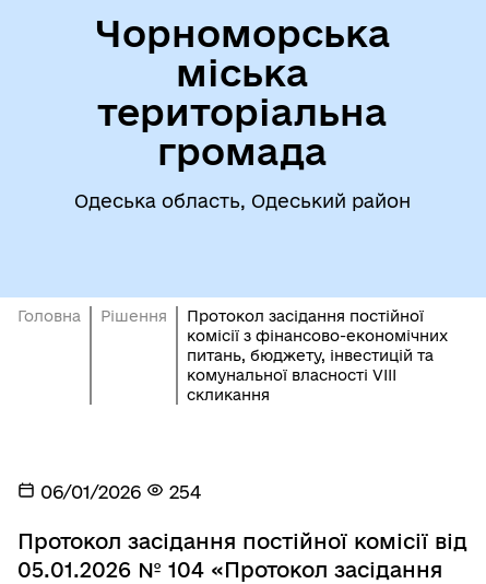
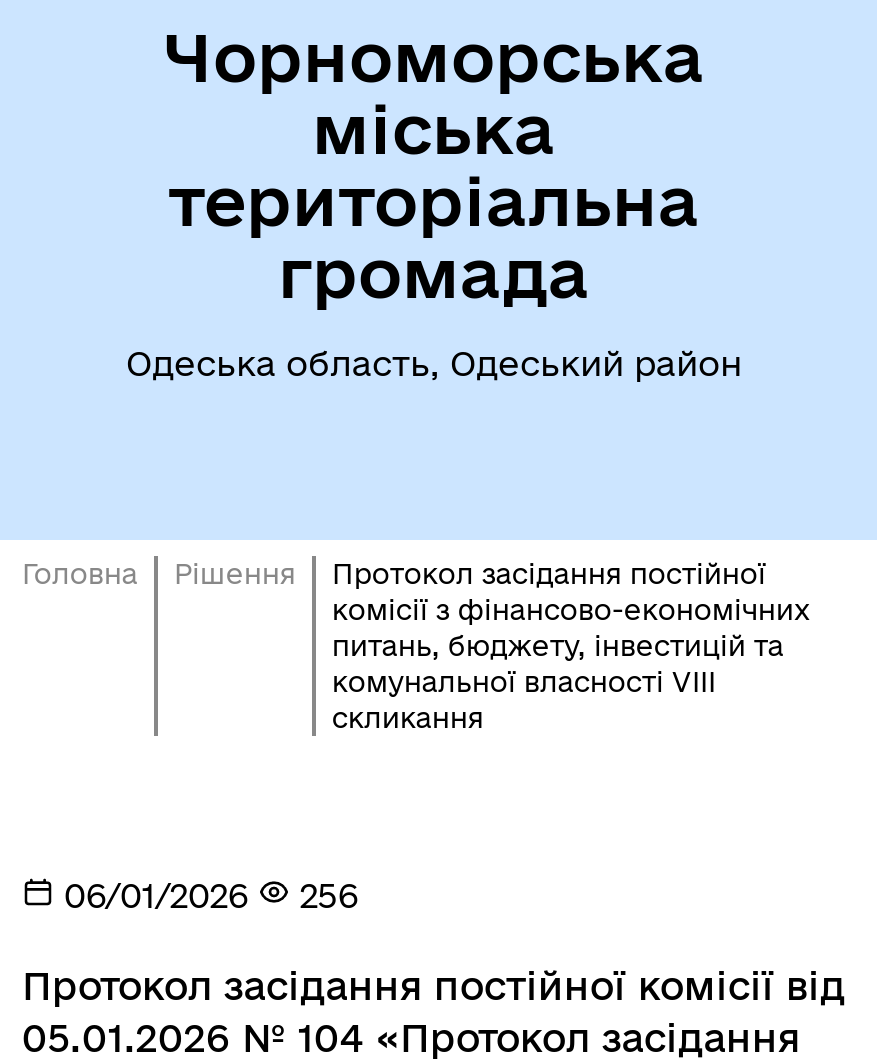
- 06/01/2026 254
+ 06/01/2026 256
